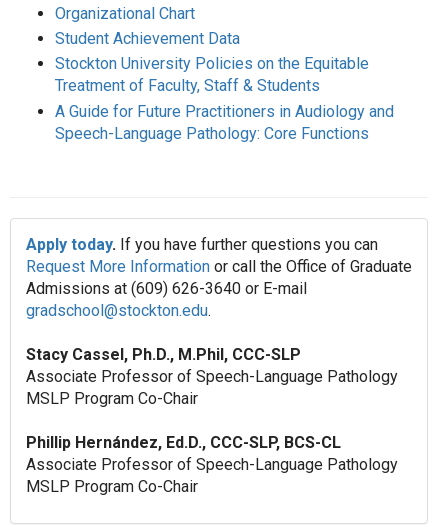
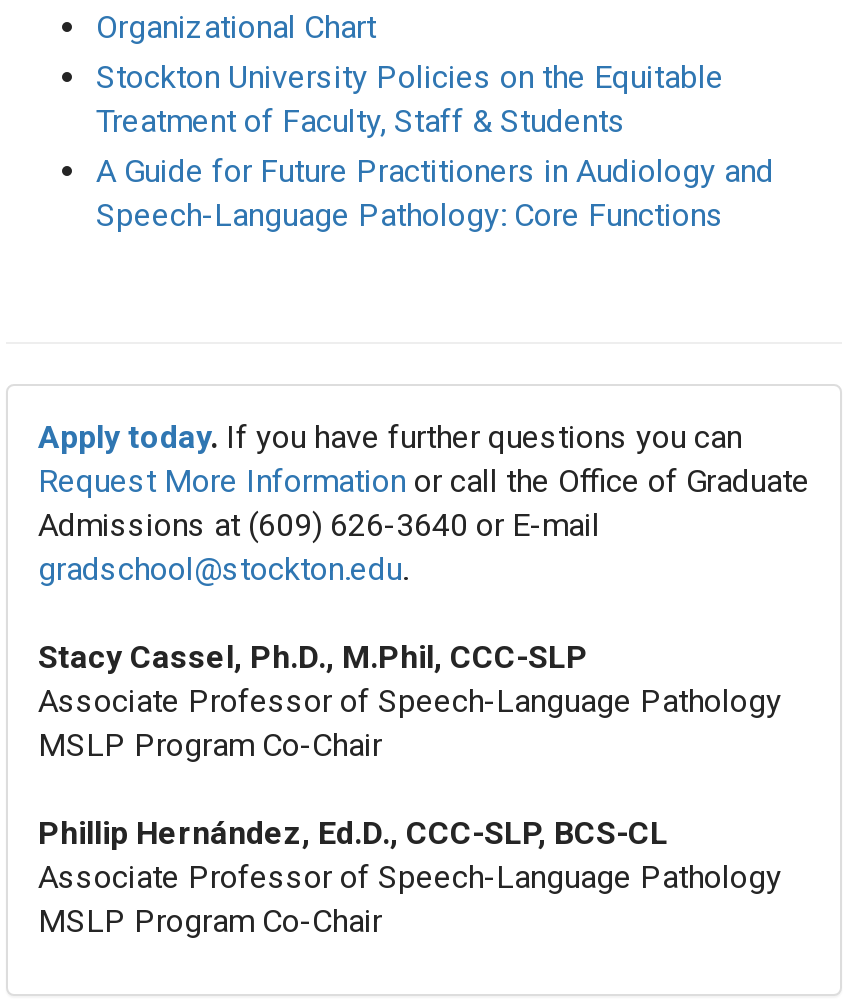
- Student Achievement Data
